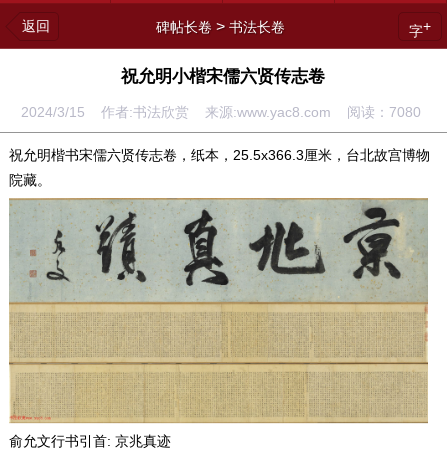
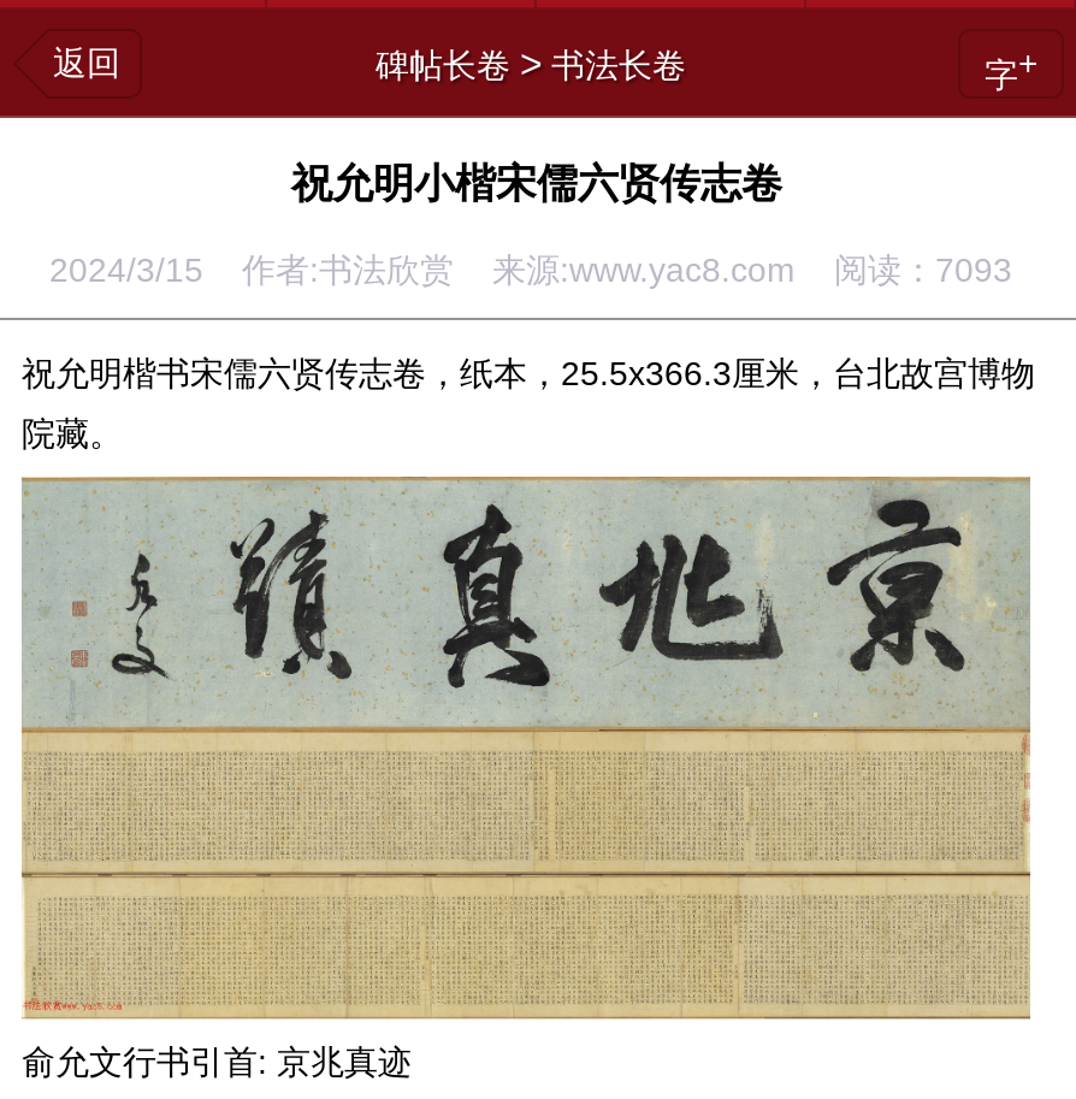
- 2024/3/15 作者:书法欣赏 来源:www.yac8.com 阅读：7080
+ 2024/3/15 作者:书法欣赏 来源:www.yac8.com 阅读：7093
